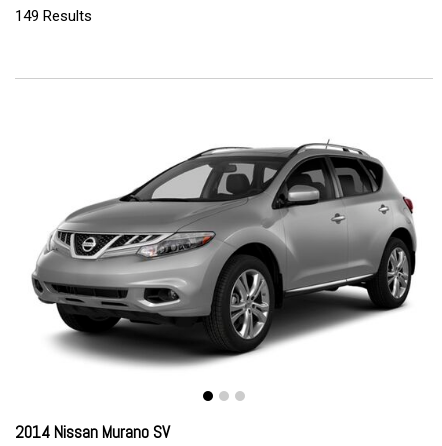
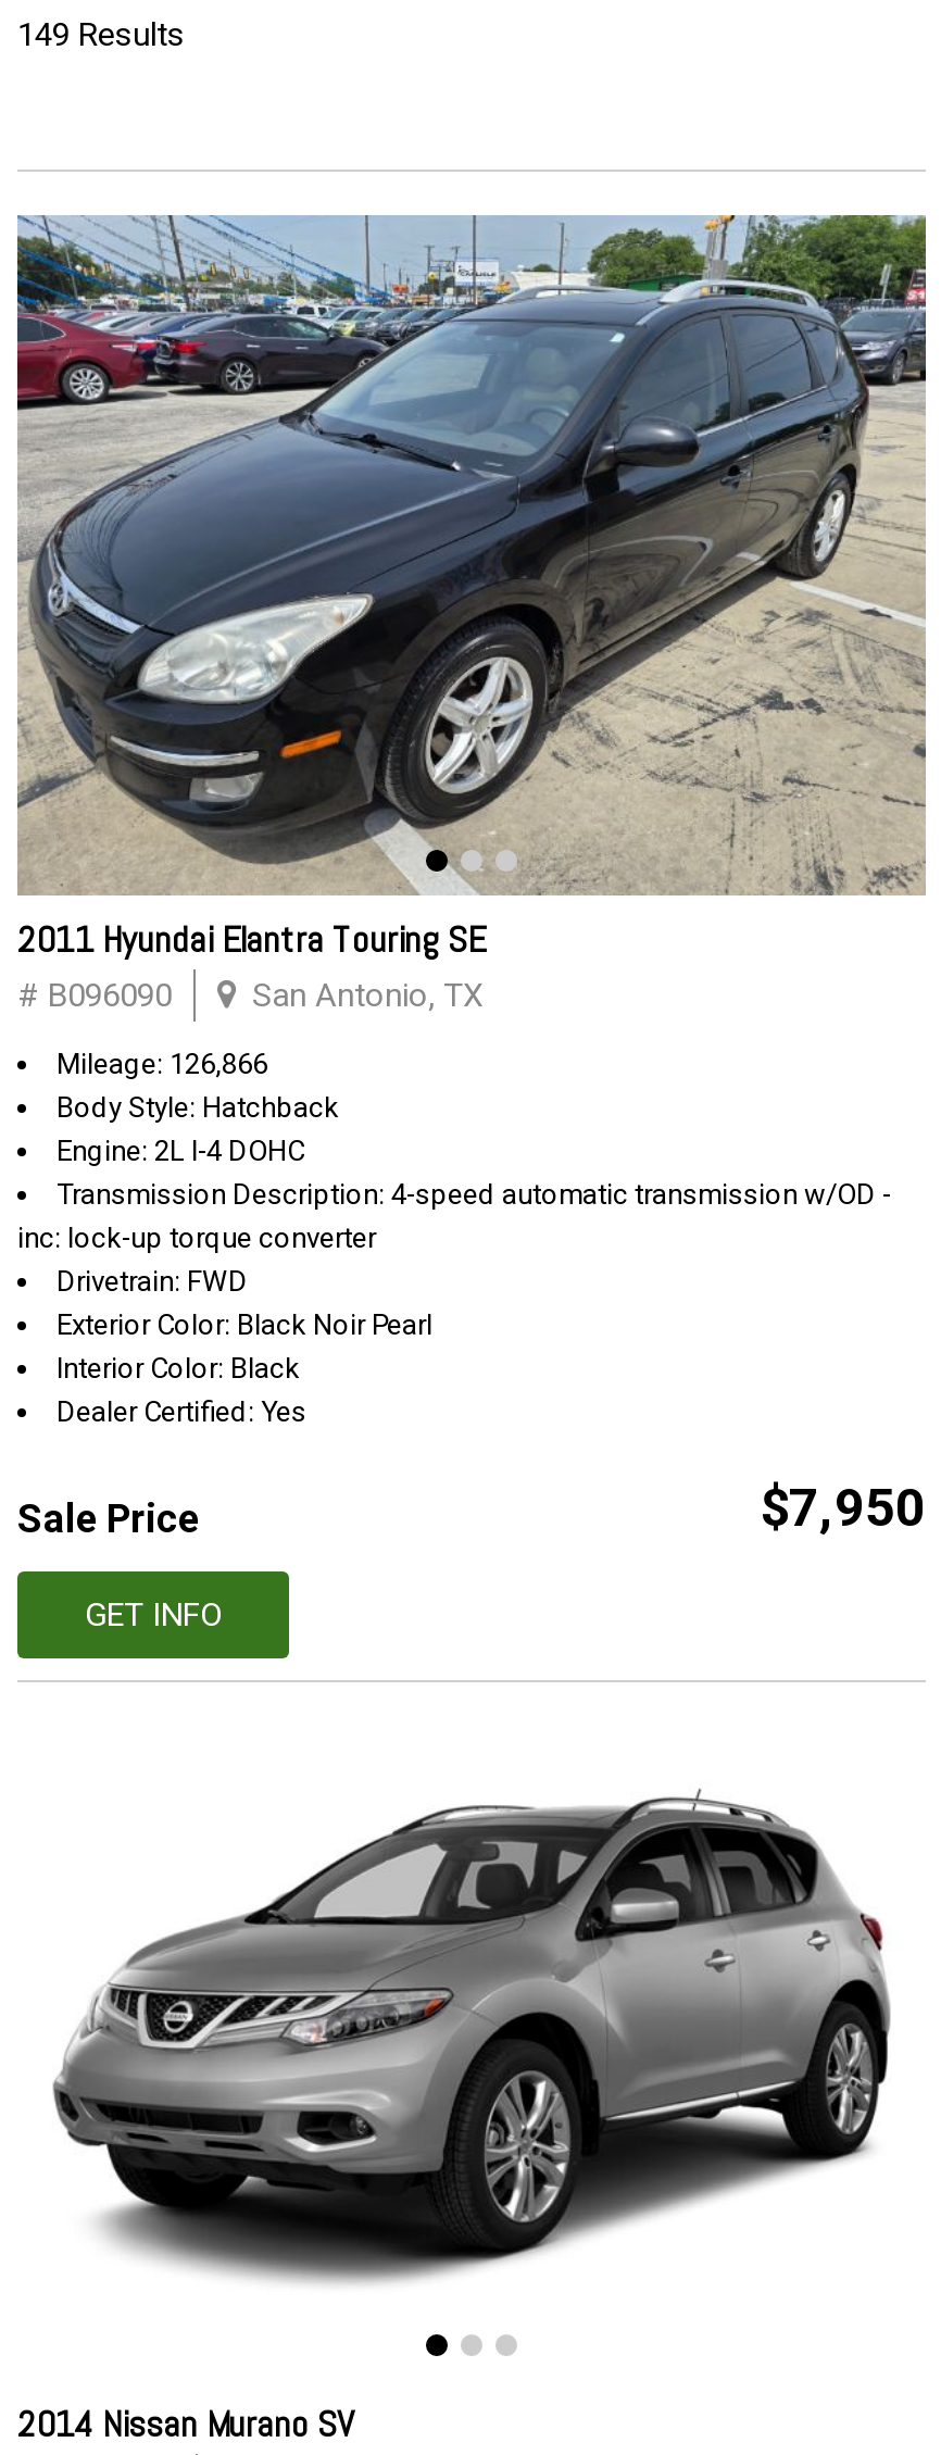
+ [image]
+ 2011 Hyundai Elantra Touring SE
+ # B096090
+ San Antonio, TX
+ Mileage: 126,866
+ Body Style: Hatchback
+ Engine: 2L I-4 DOHC
+ Transmission Description: 4-speed automatic transmission w/OD -
+ inc: lock-up torque converter
+ Drivetrain: FWD
+ Exterior Color: Black Noir Pearl
+ Interior Color: Black
+ Dealer Certified: Yes
+ Sale Price
+ $7,950
+ GET INFO
